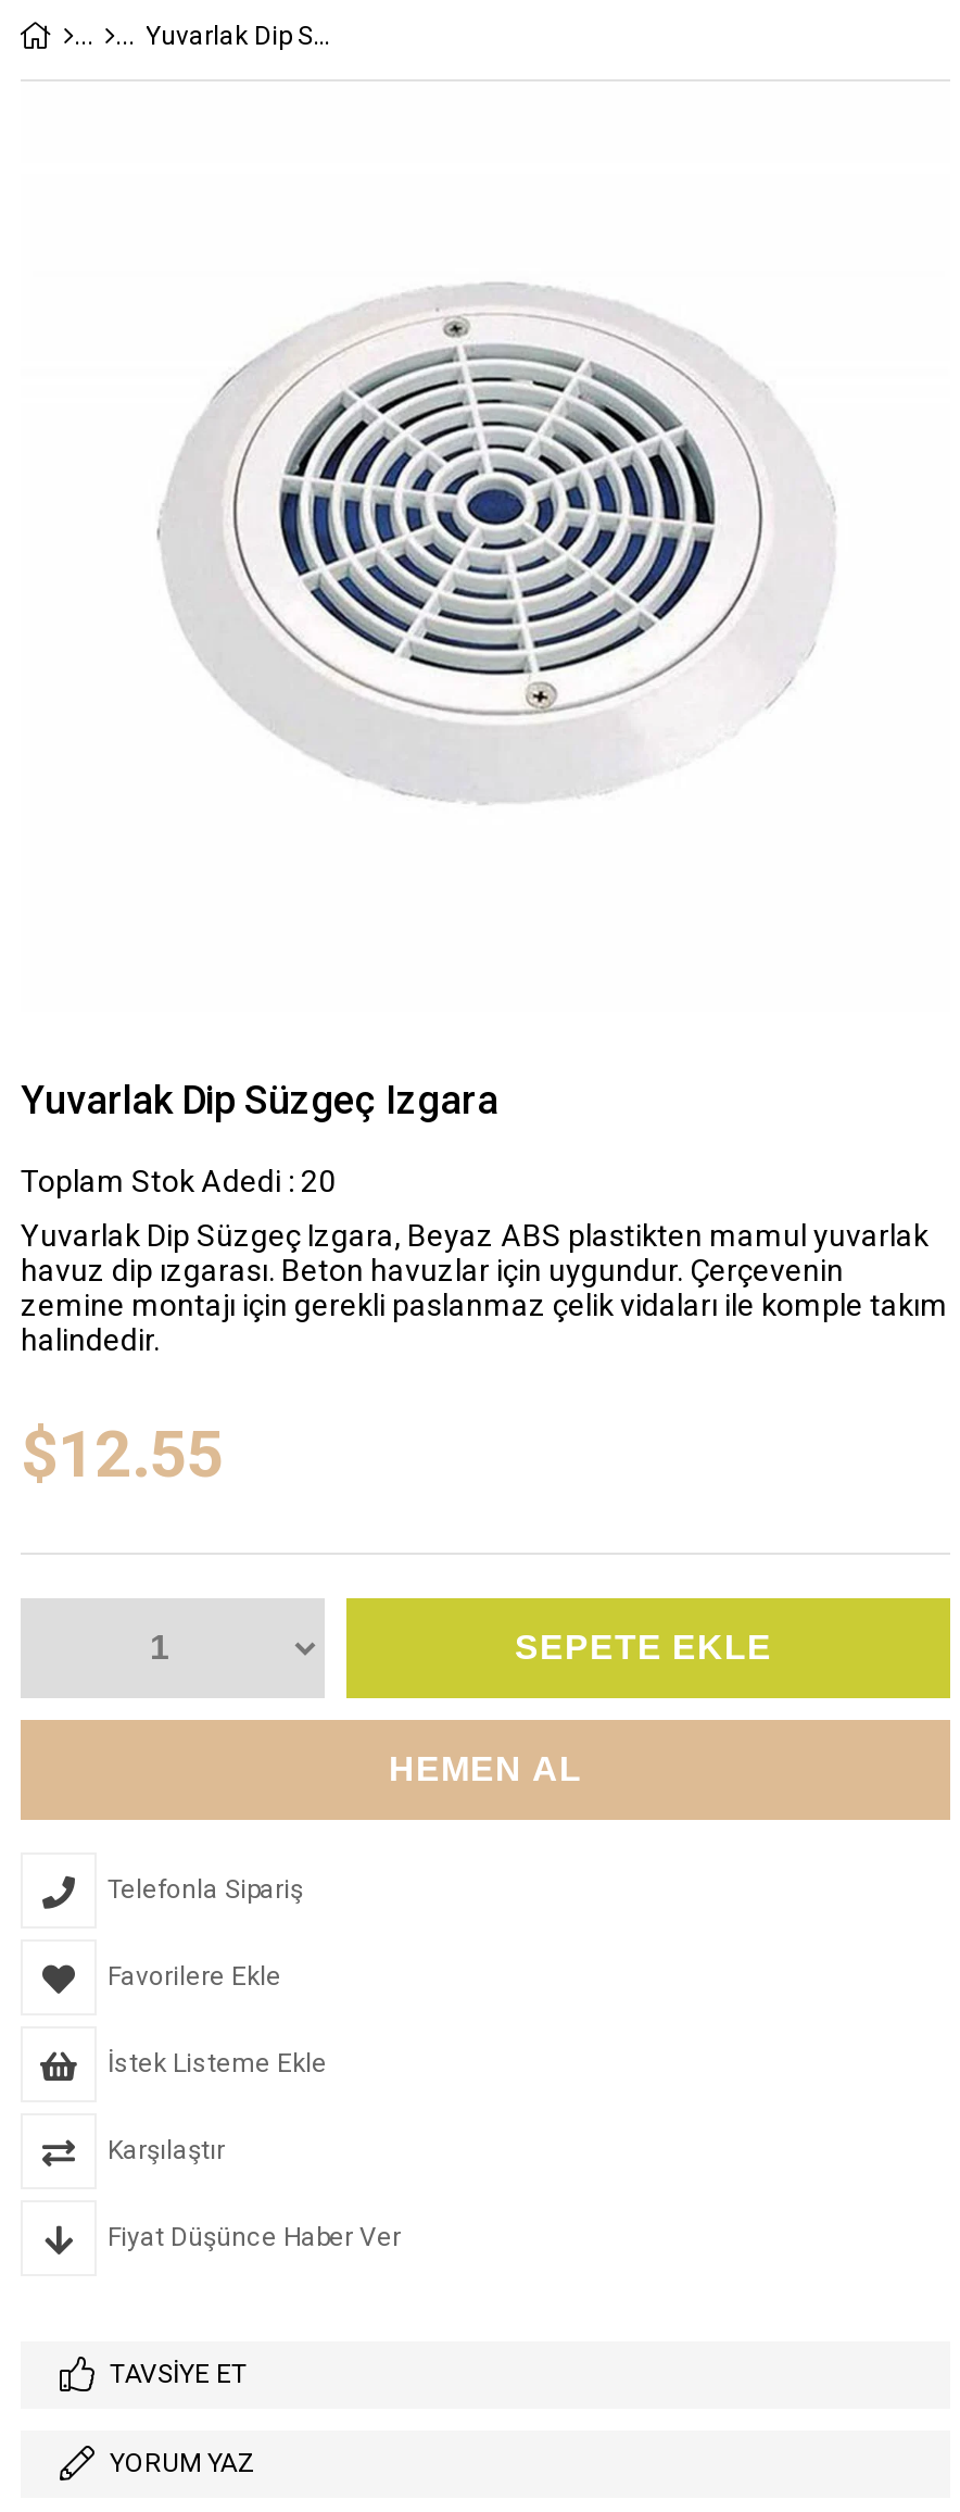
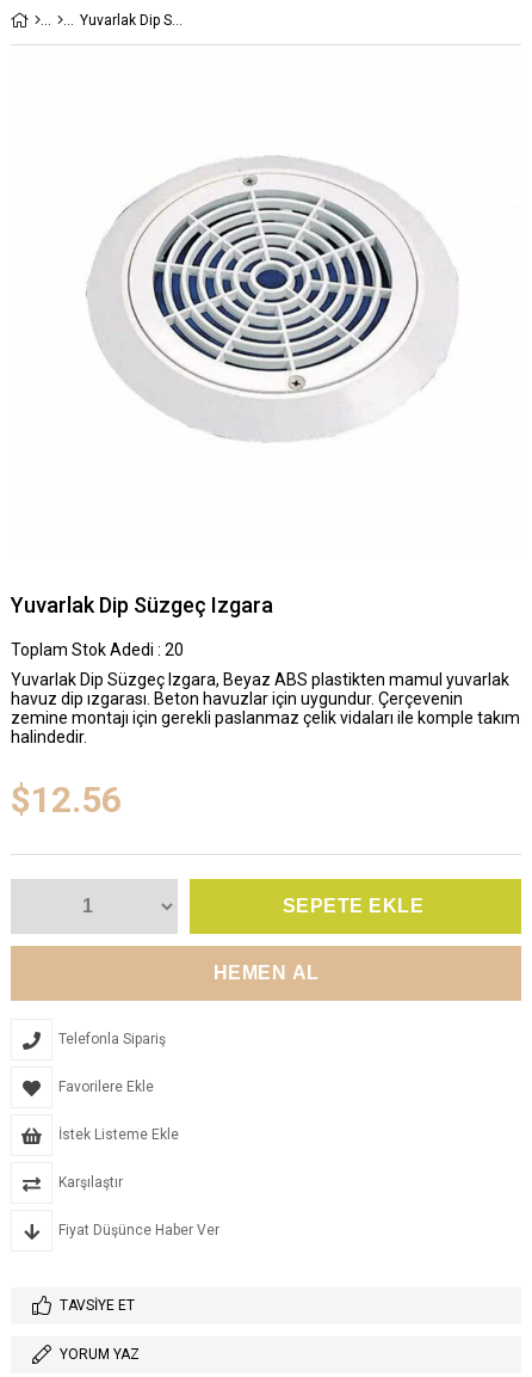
- $12.55
+ $12.56
